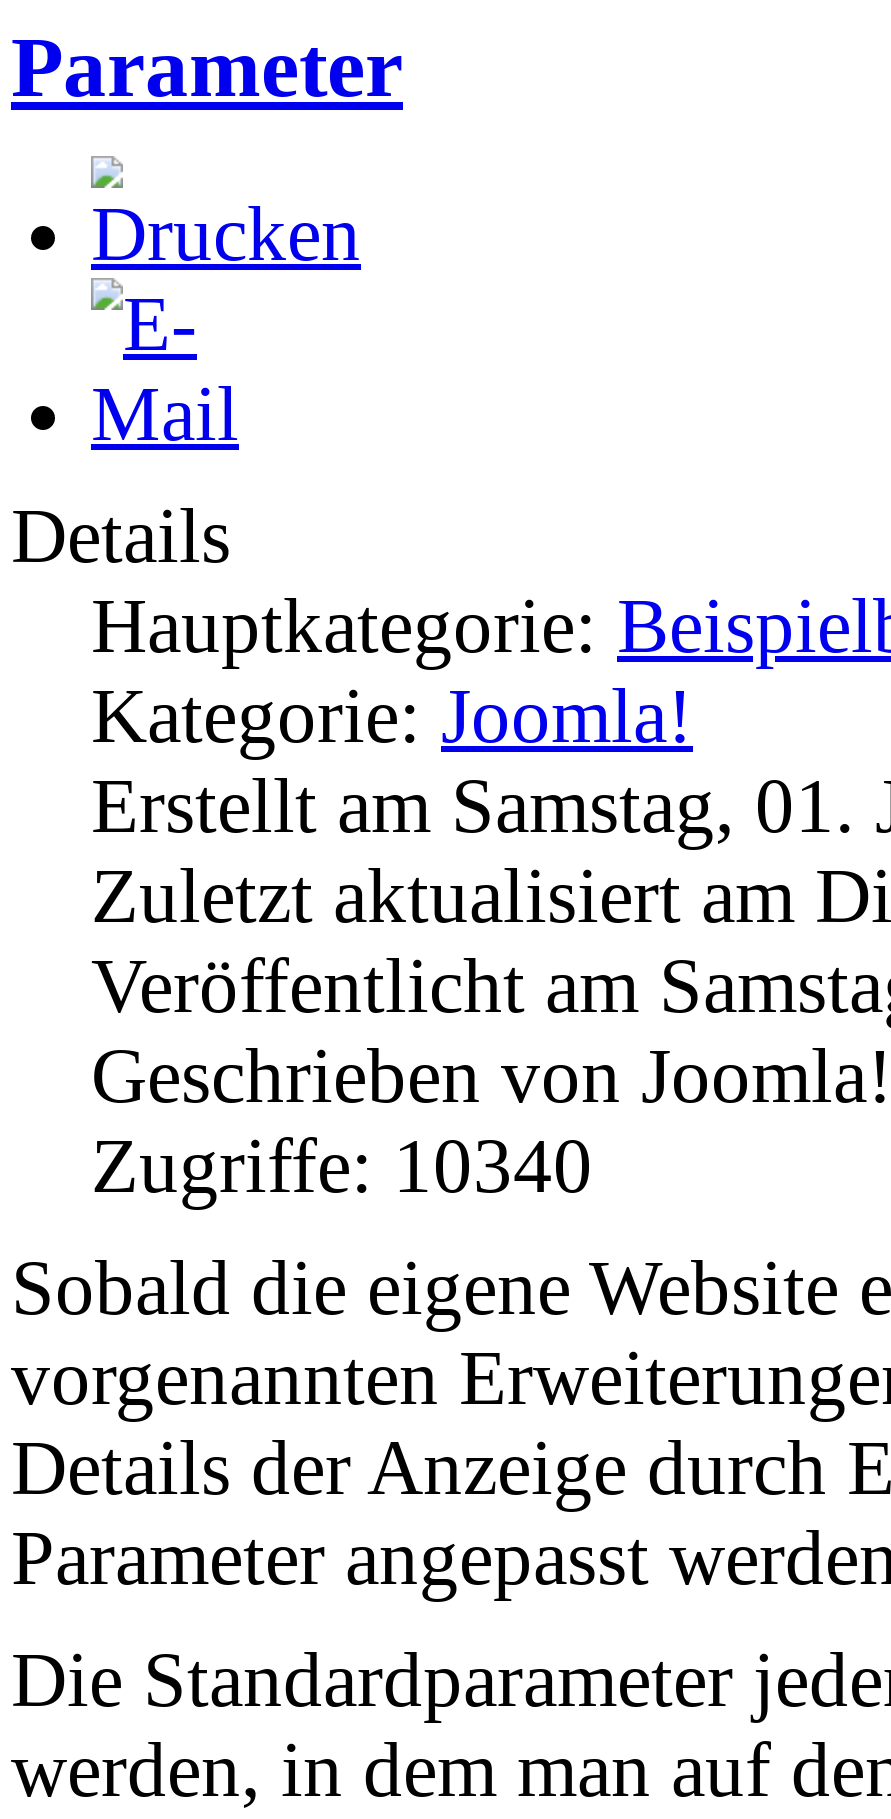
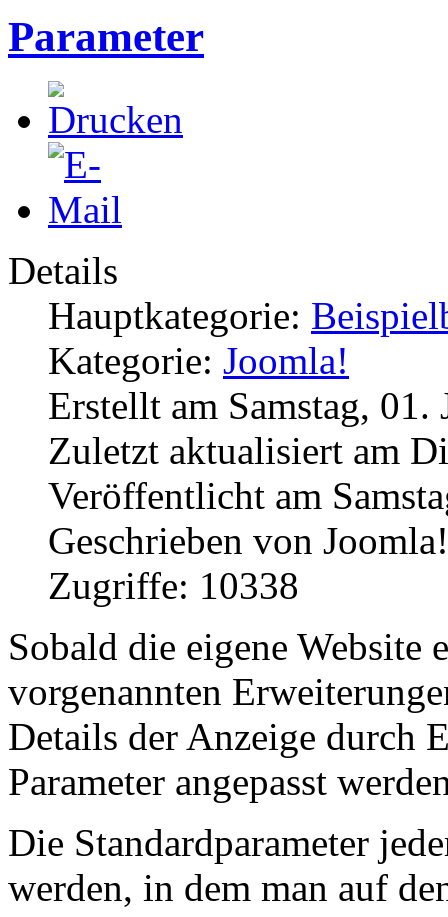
- Zugriffe: 10340
+ Zugriffe: 10338
